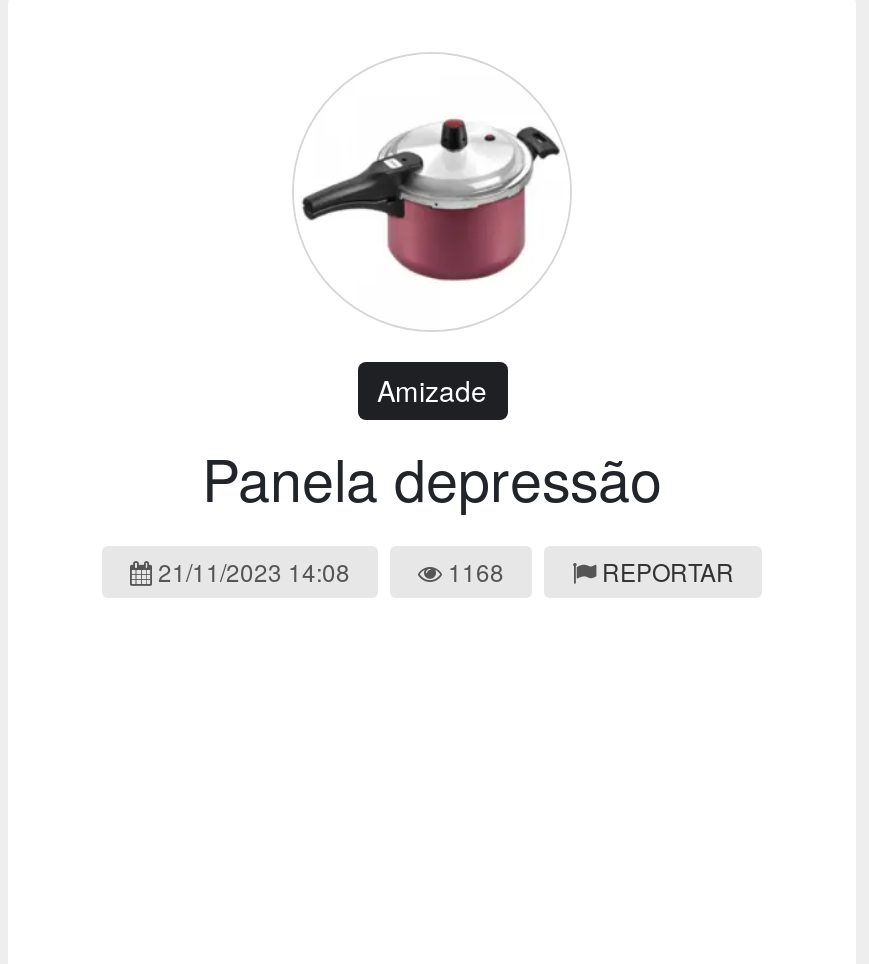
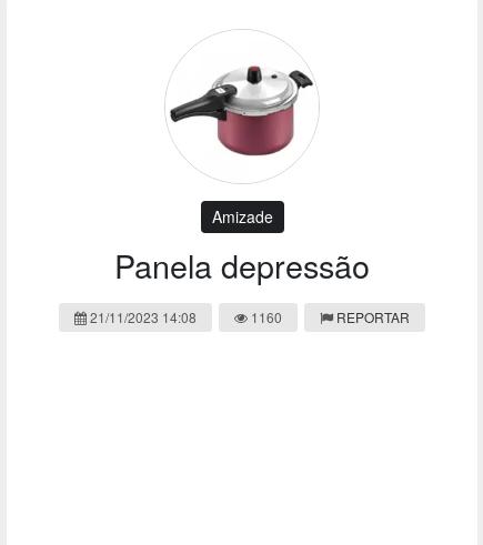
- 1168
+ 1160
